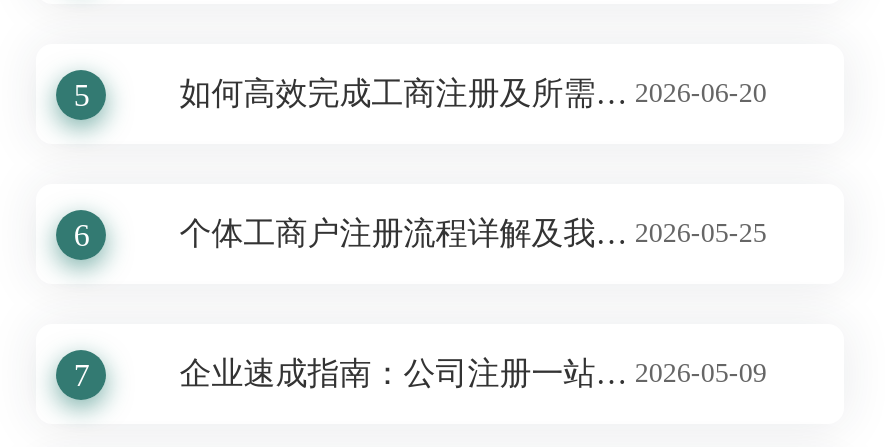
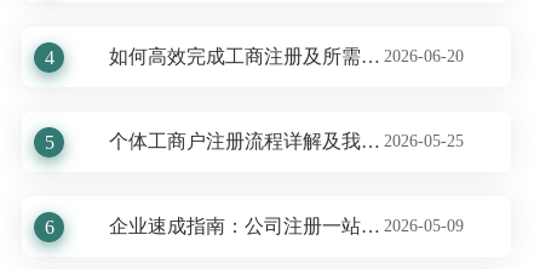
- 5
+ 4

- 6
+ 5

- 7
+ 6
